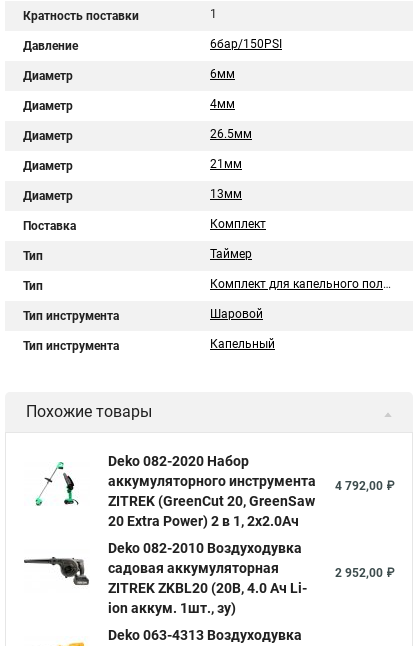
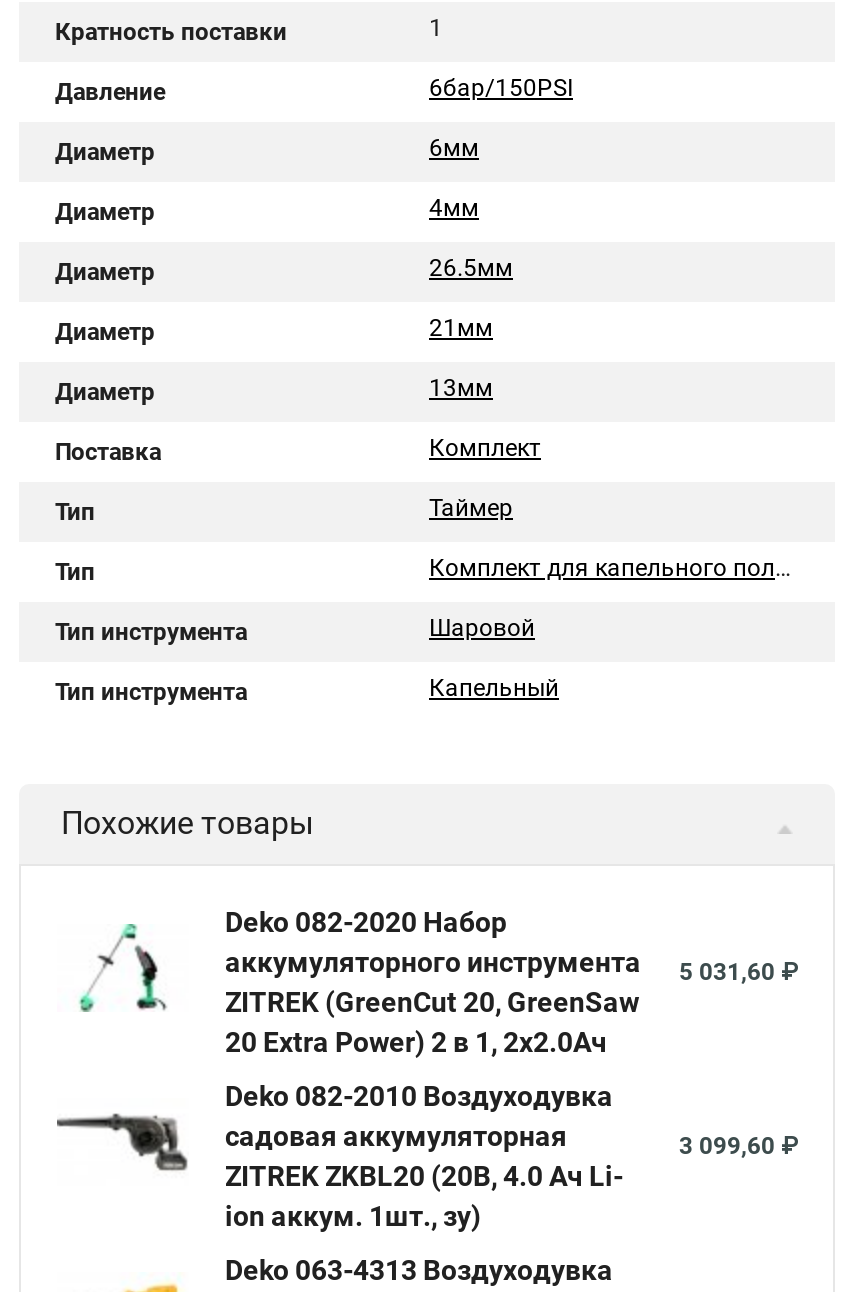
- аккумуляторного инструмента 4 792,00 ₽
+ аккумуляторного инструмента 5 031,60 ₽

- 2 952,00 ₽
+ 3 099,60 ₽
